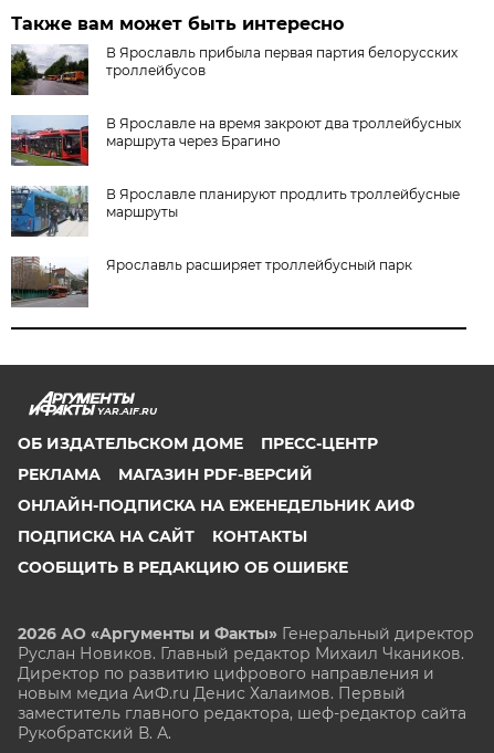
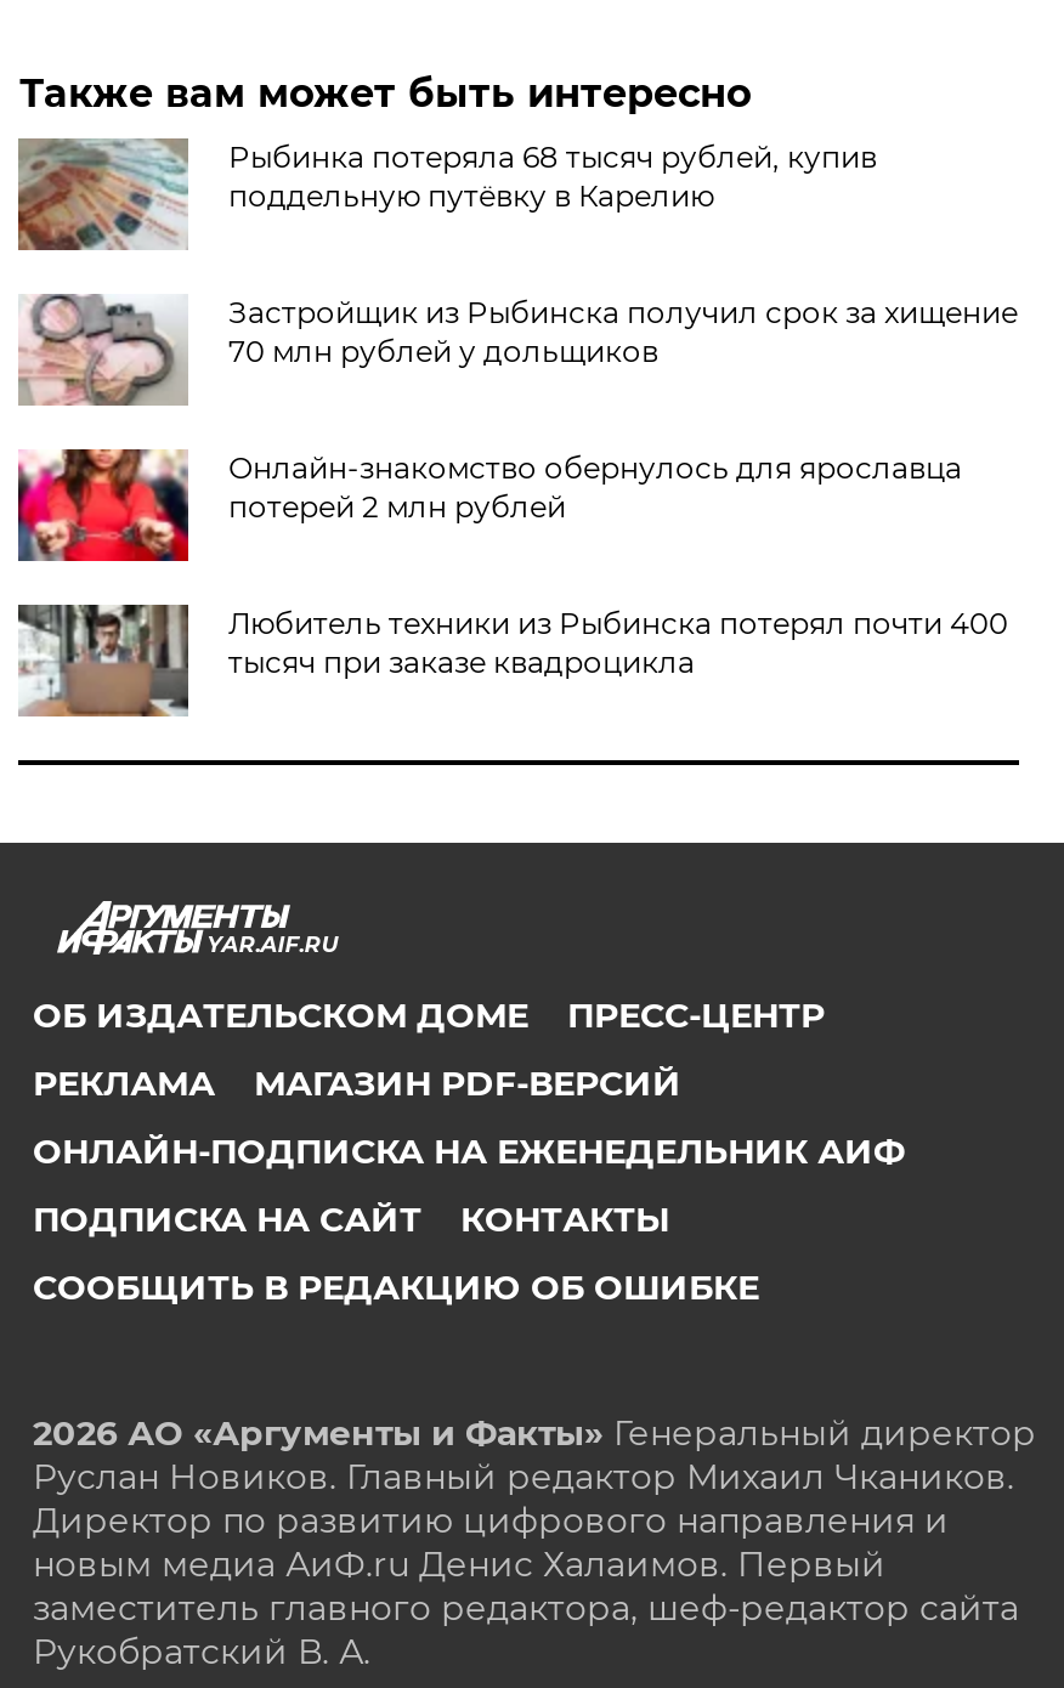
- [image]
- В Ярославль прибыла первая партия белорусских
- троллейбусов
+ [image]
+ Рыбинка потеряла 68 тысяч рублей, купив
+ поддельную путёвку в Карелию

- [image]
- В Ярославле на время закроют два троллейбусных
- маршрута через Брагино
+ [image]
+ Застройщик из Рыбинска получил срок за хищение
+ 70 млн рублей у дольщиков

- [image]
- В Ярославле планируют продлить троллейбусные
- маршруты
+ [image]
+ Онлайн‑знакомство обернулось для ярославца
+ потерей 2 млн рублей

- [image]
- Ярославль расширяет троллейбусный парк
+ [image]
+ Любитель техники из Рыбинска потерял почти 400
+ тысяч при заказе квадроцикла
